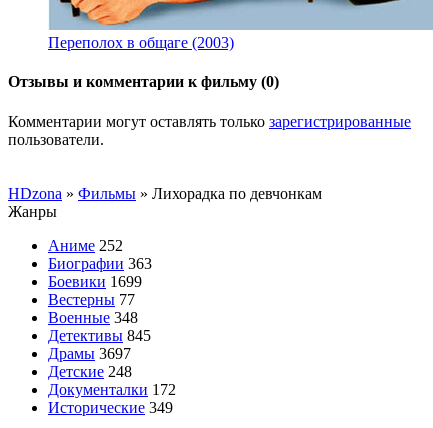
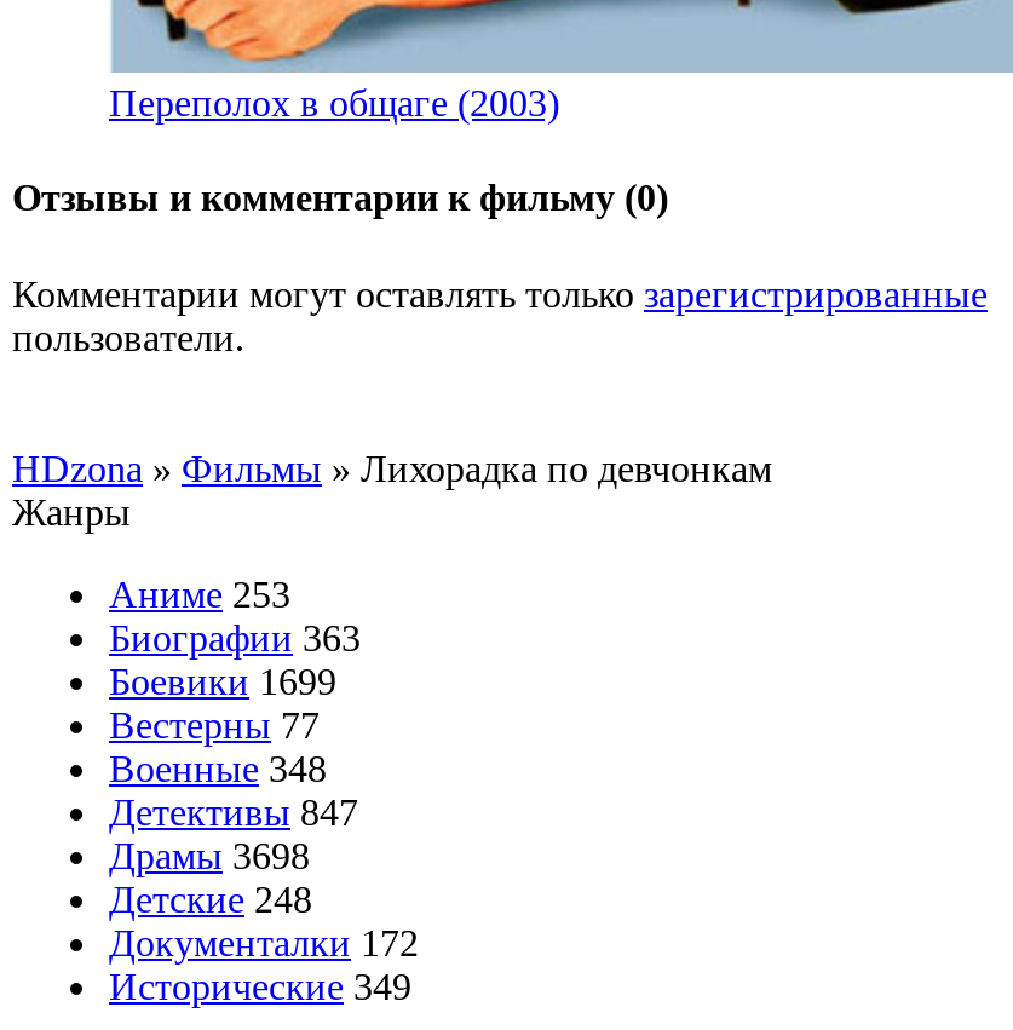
- Аниме 252
+ Аниме 253

- Детективы 845
+ Детективы 847

- Драмы 3697
+ Драмы 3698
